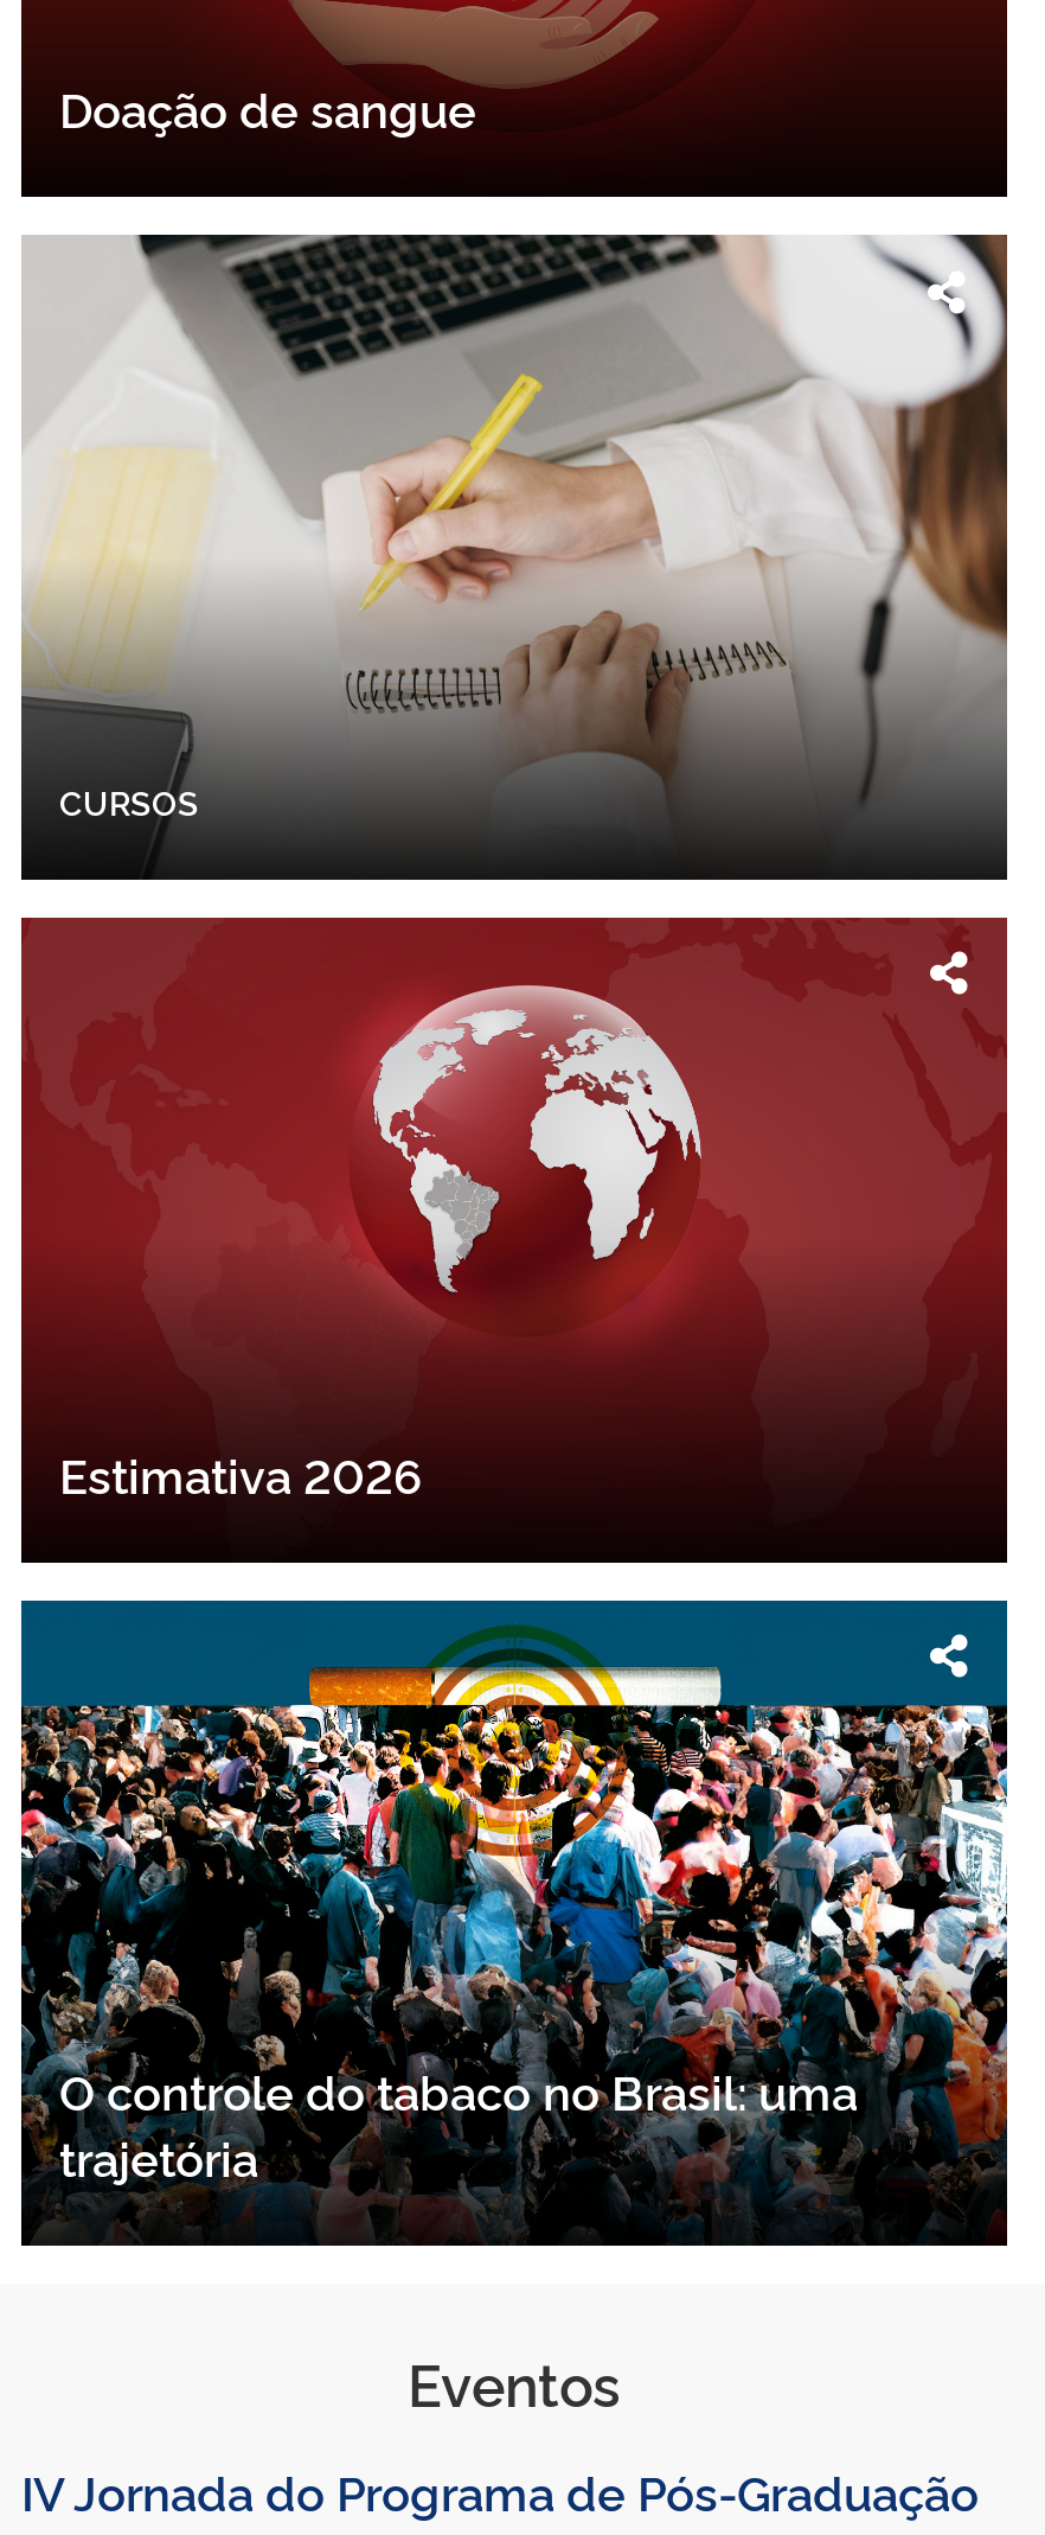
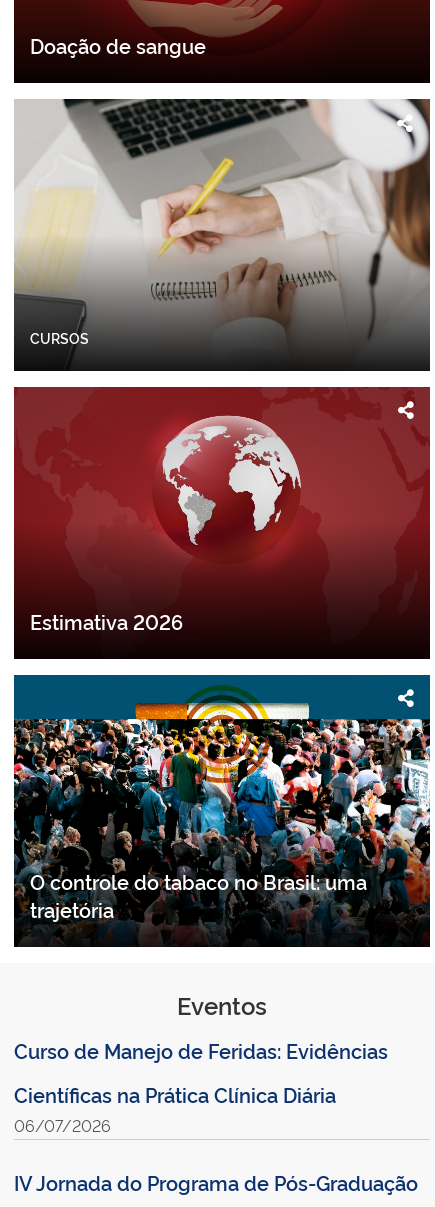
+ Curso de Manejo de Feridas: Evidências
+ Científicas na Prática Clínica Diária
+ 06/07/2026
